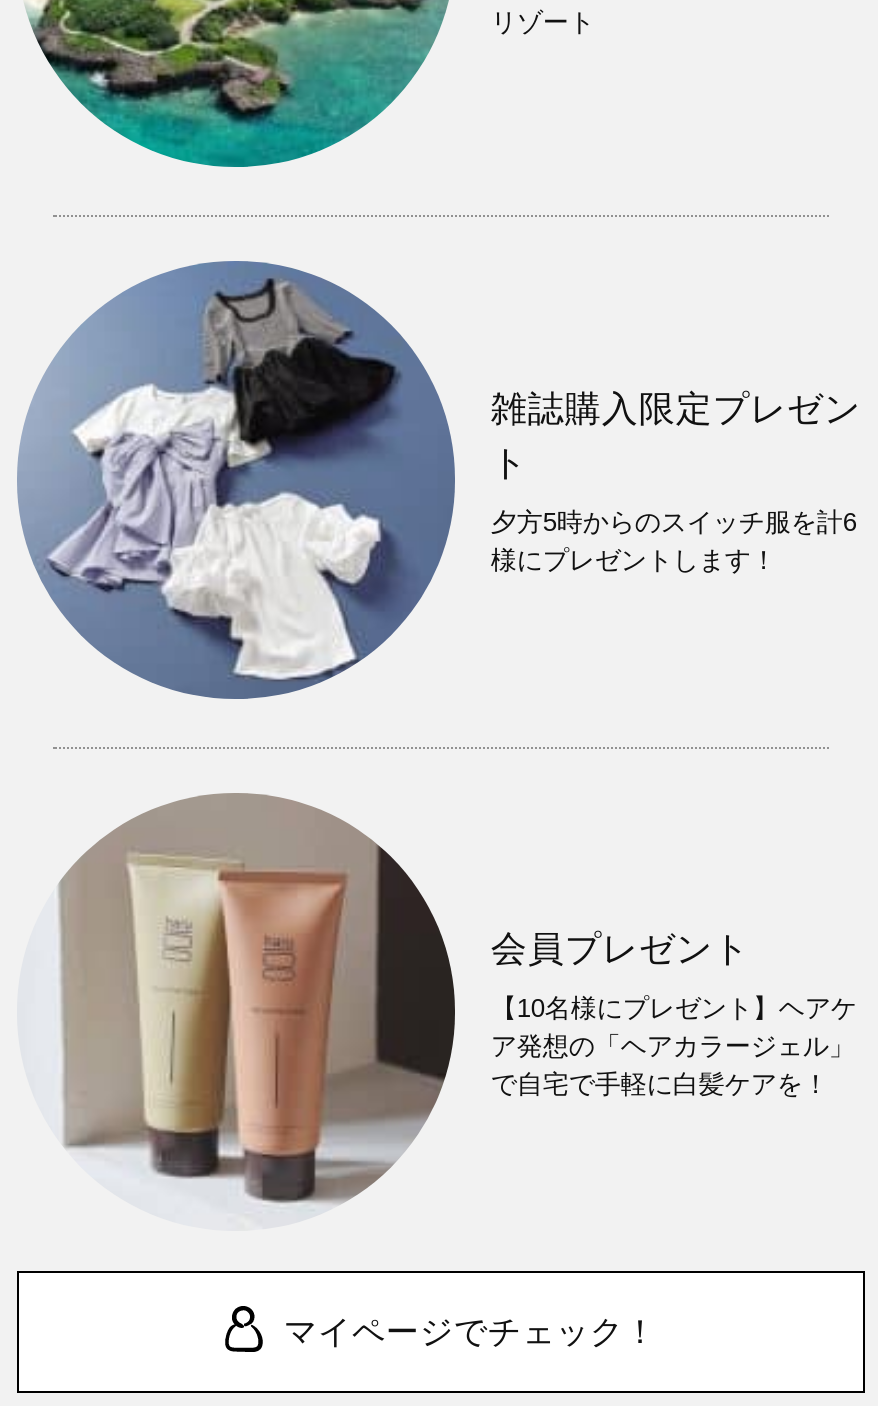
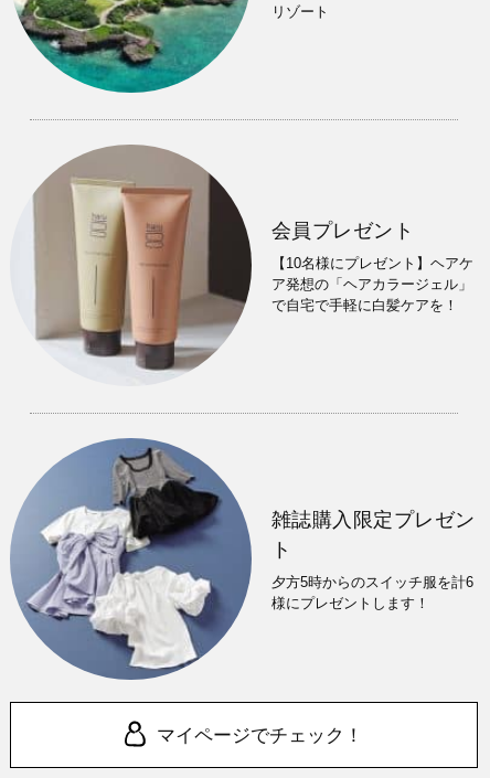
moved down: [image] | 雑誌購入限定プレゼン | ト | 夕方5時からのスイッチ服を計6 | 様にプレゼントします！

moved up: 会員プレゼント | 【10名様にプレゼント】ヘアケ | ア発想の「ヘアカラージェル」 | で自宅で手軽に白髪ケアを！
